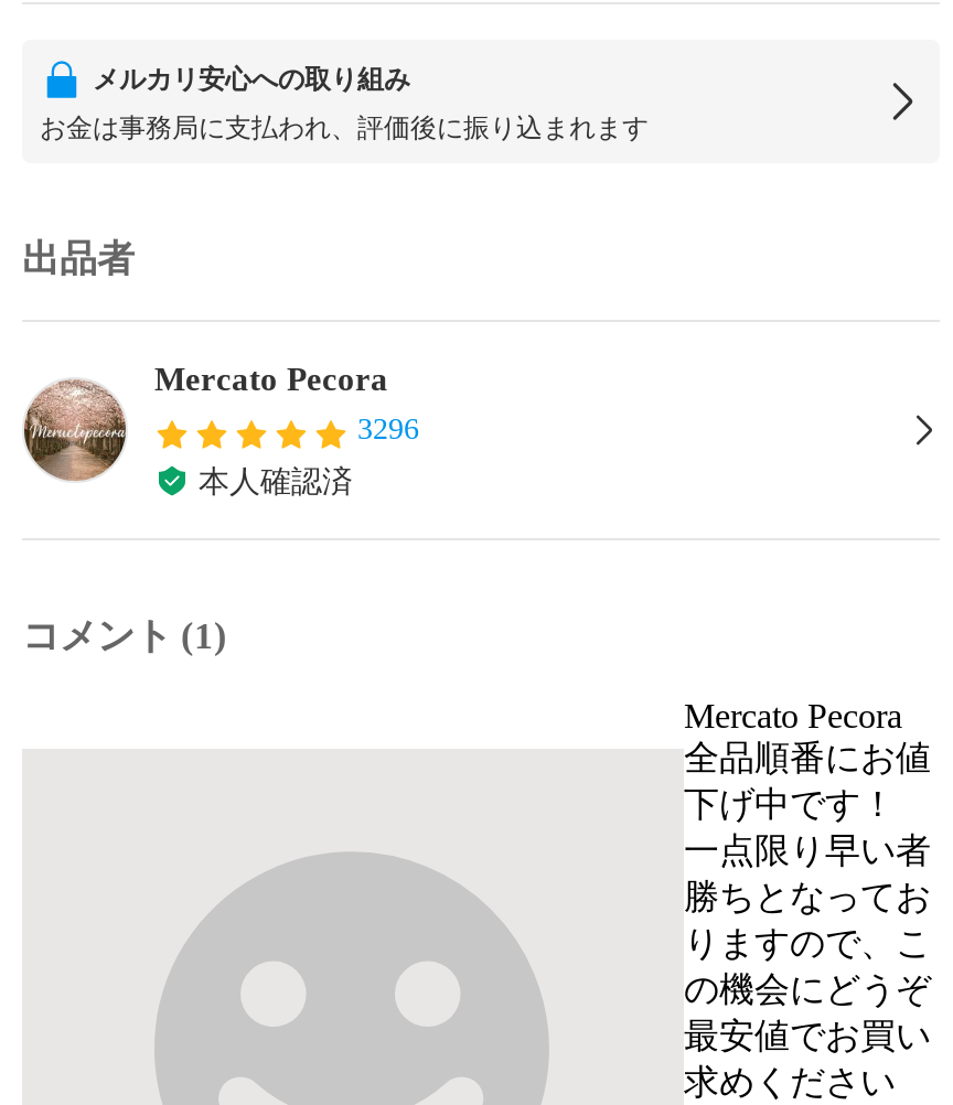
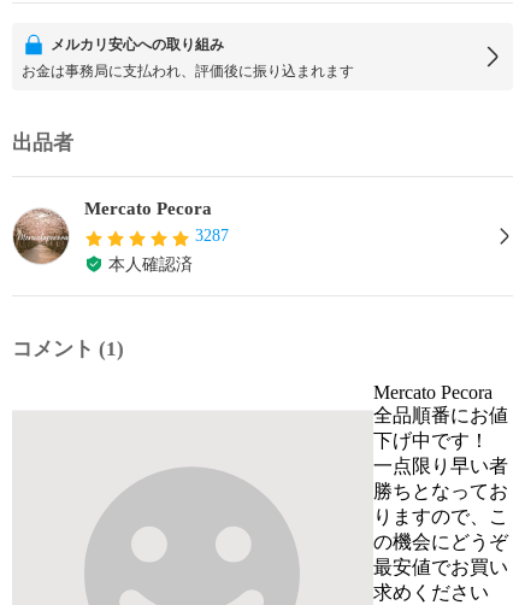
- 3296
+ 3287
